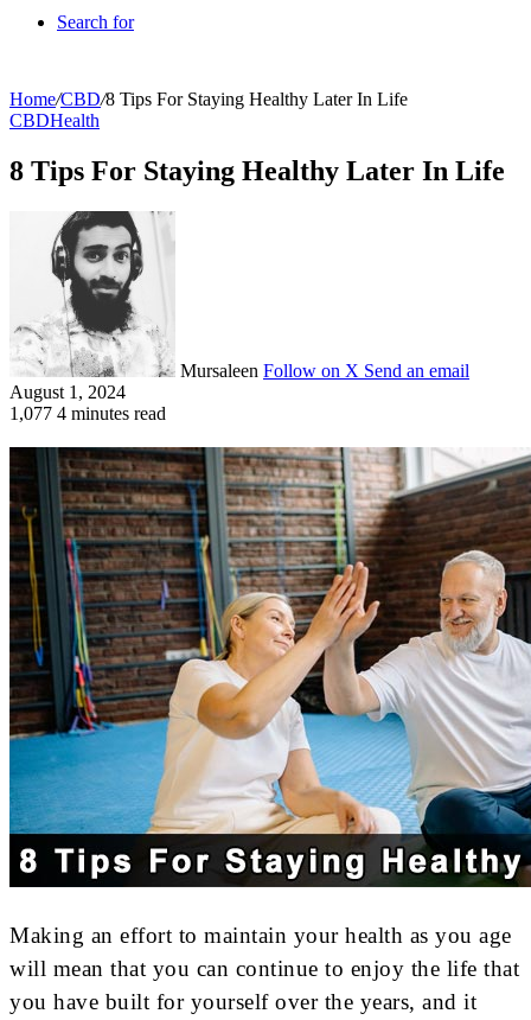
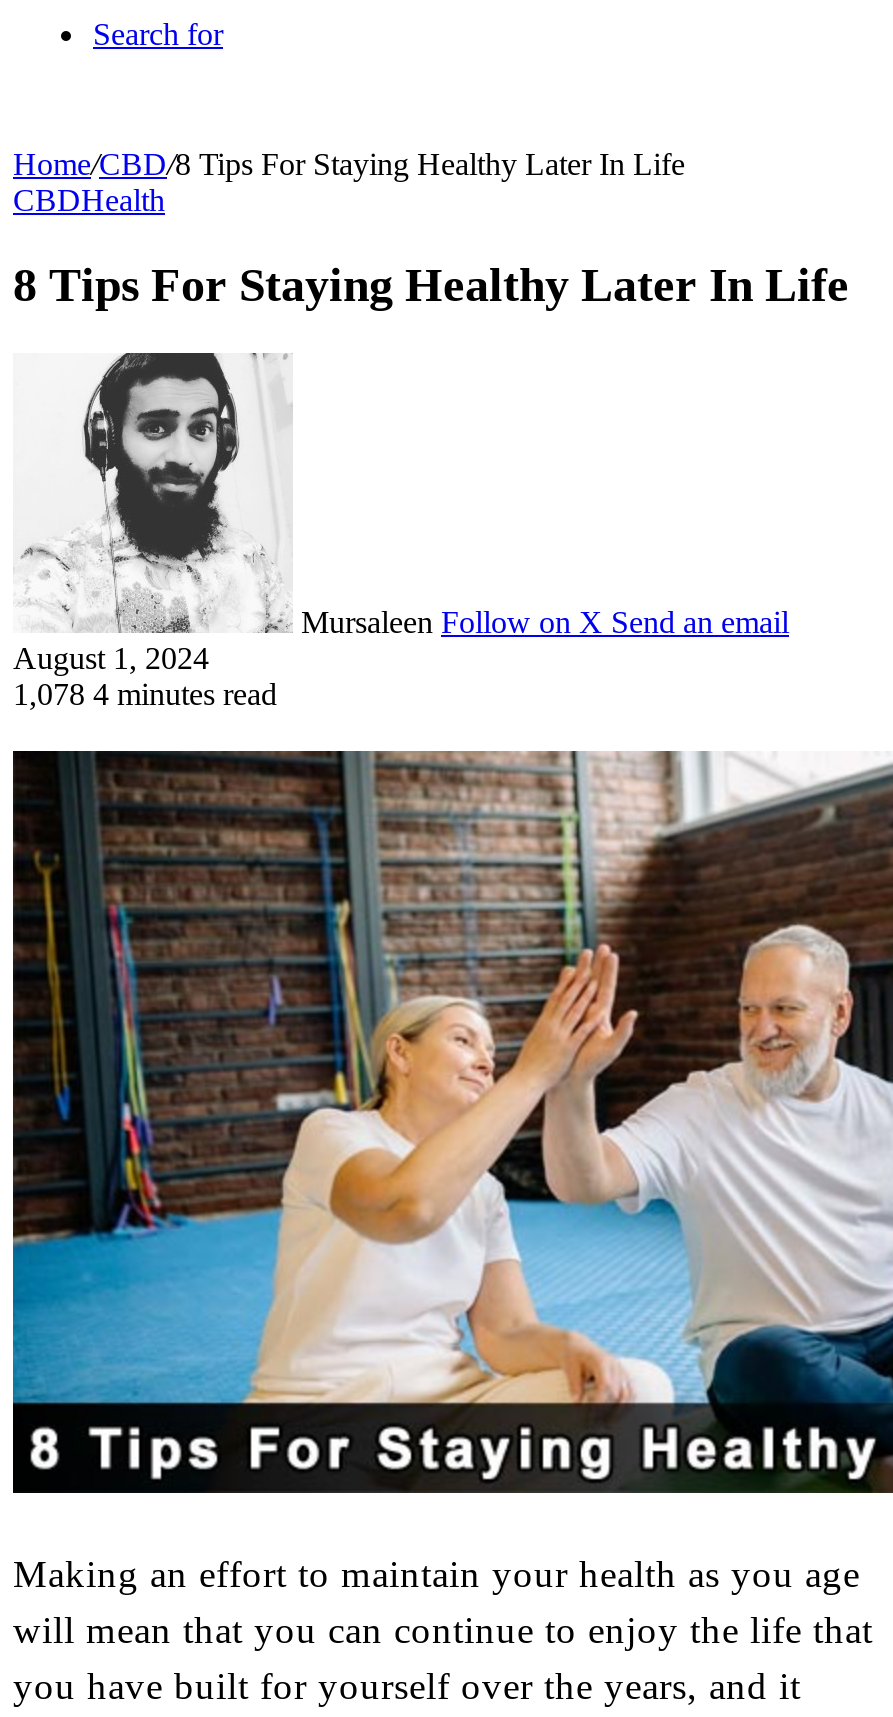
- 1,077 4 minutes read
+ 1,078 4 minutes read
